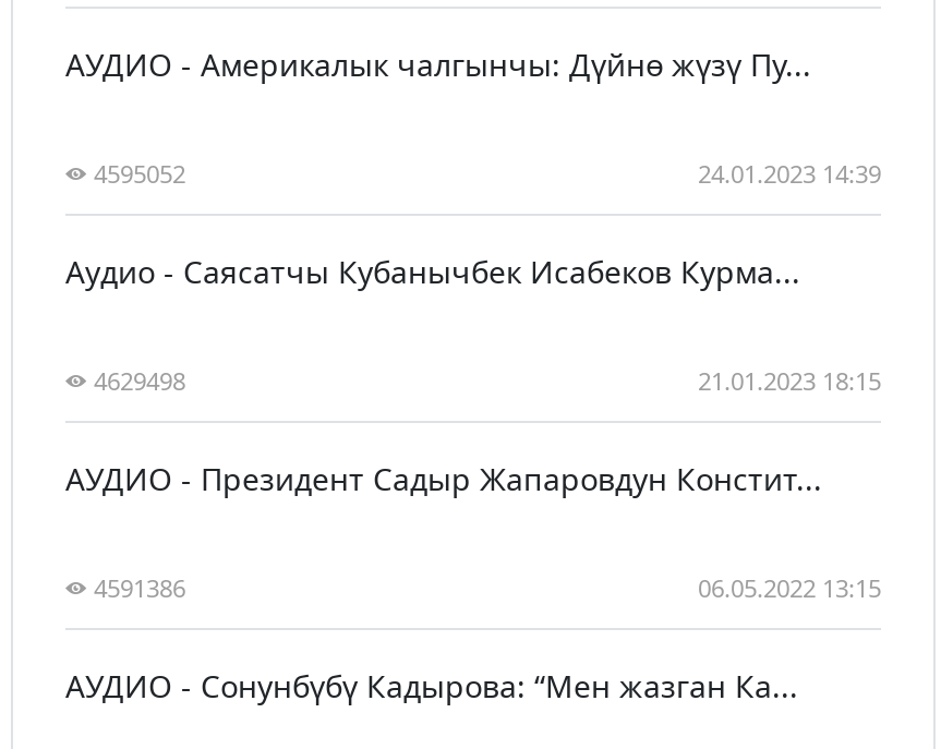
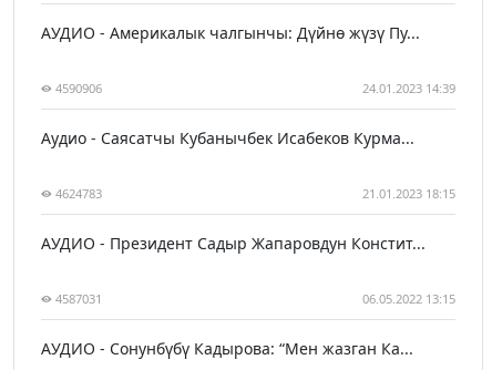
- 4595052
+ 4590906

- 4629498
+ 4624783

- 4591386
+ 4587031
